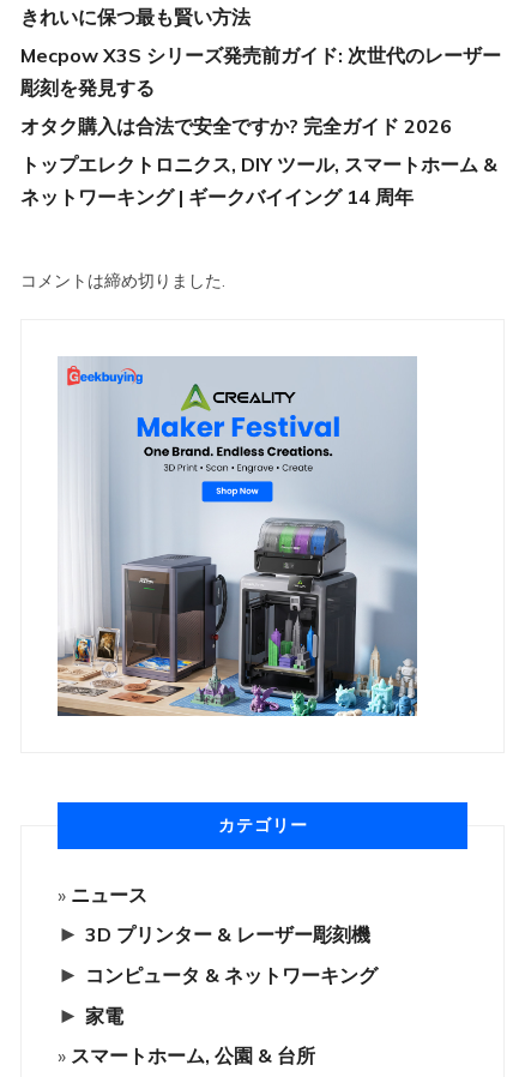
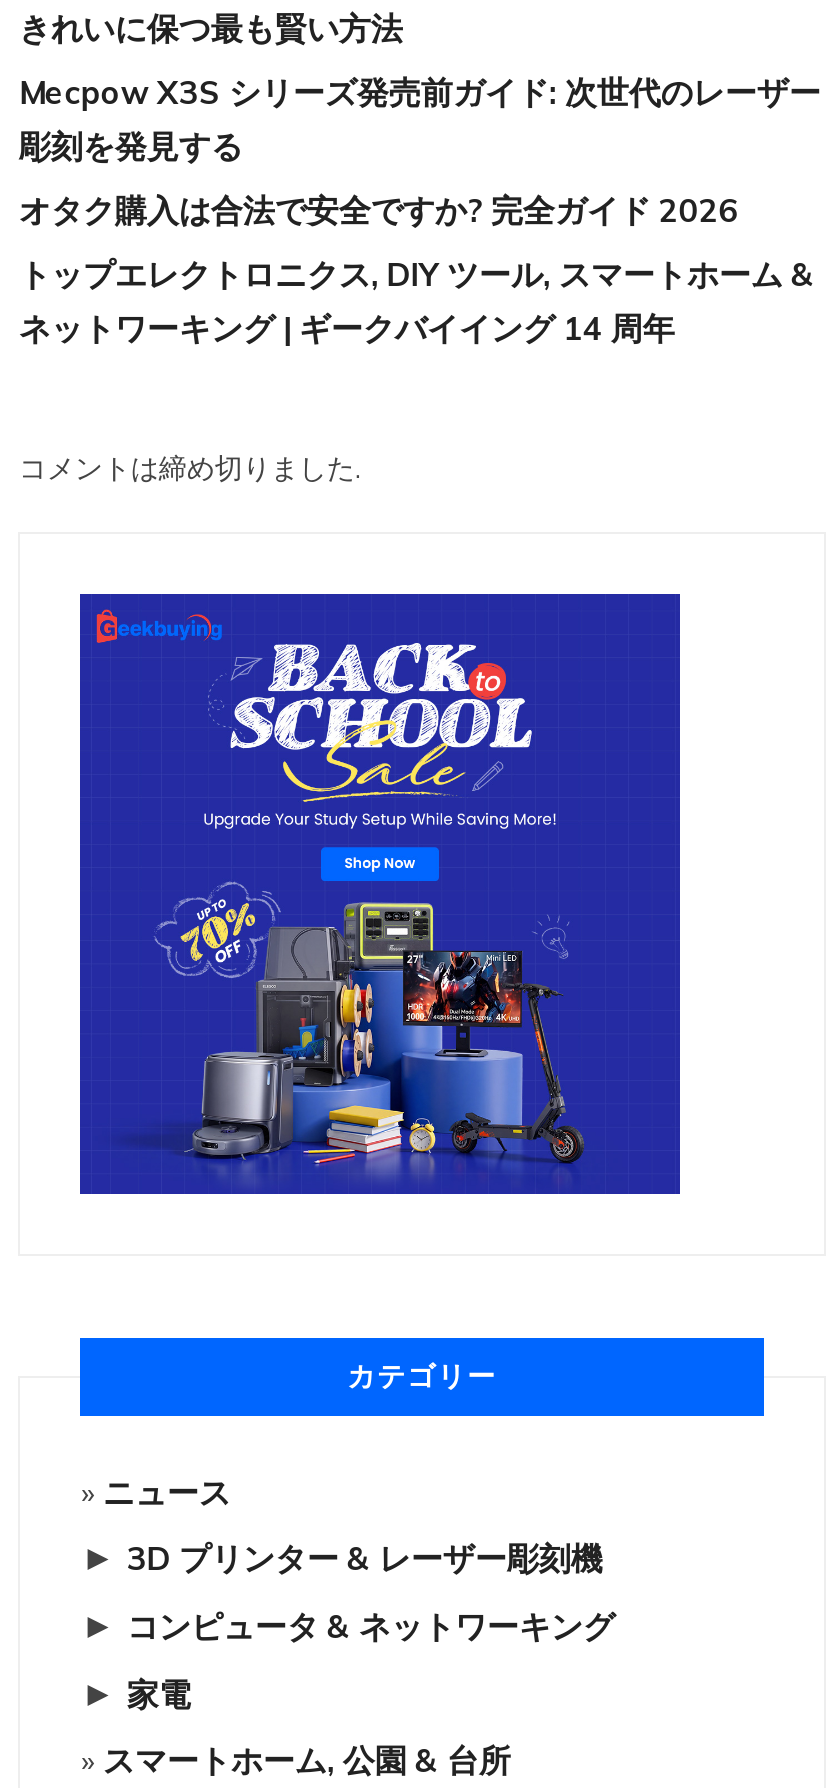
- [image]
+ [image]
